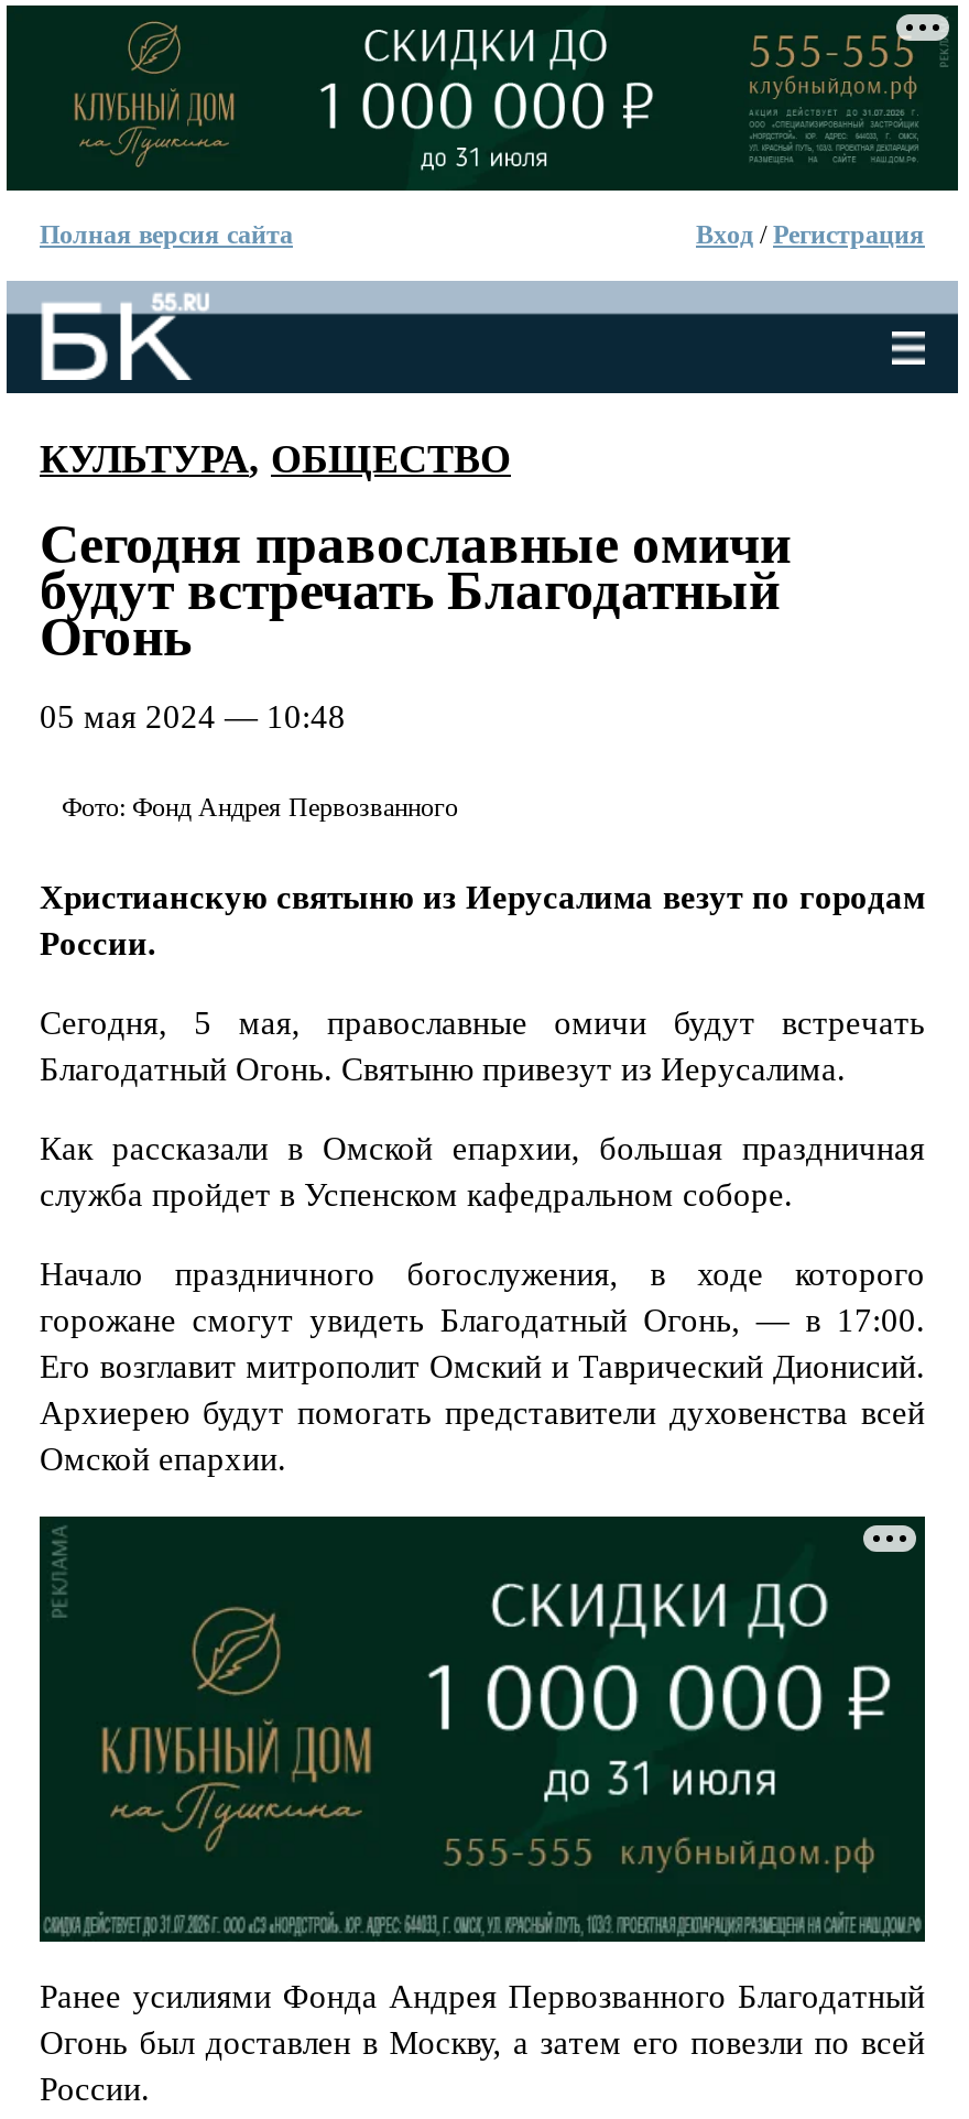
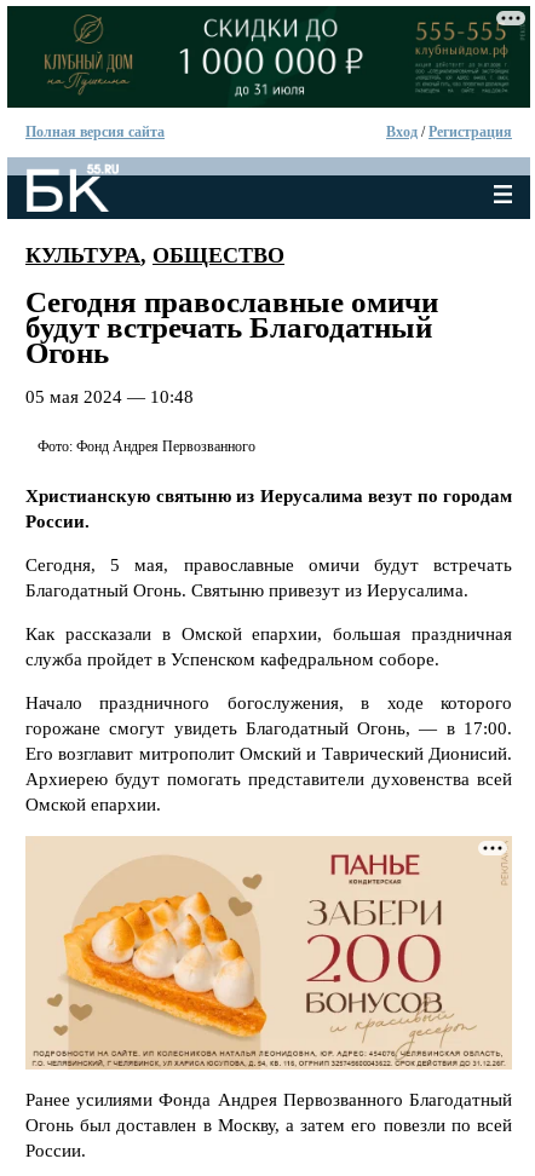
- [image]
+ [image]
